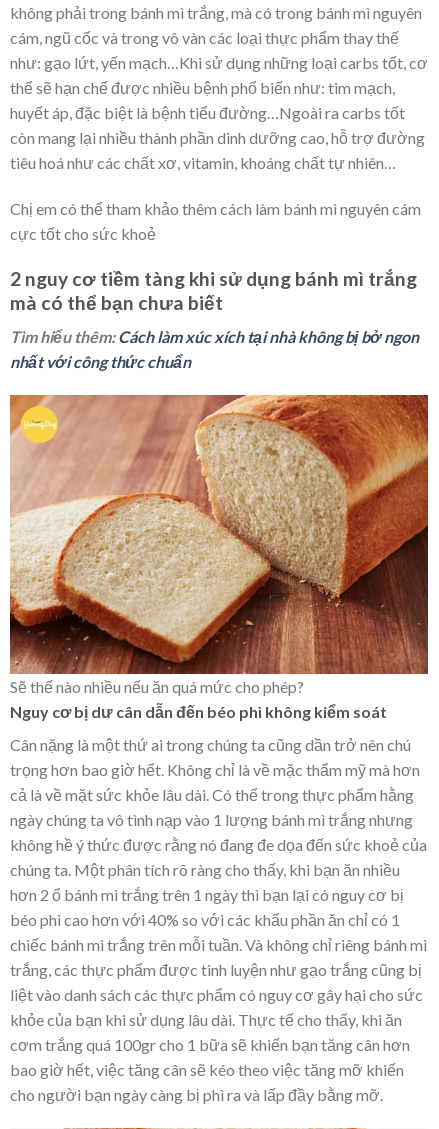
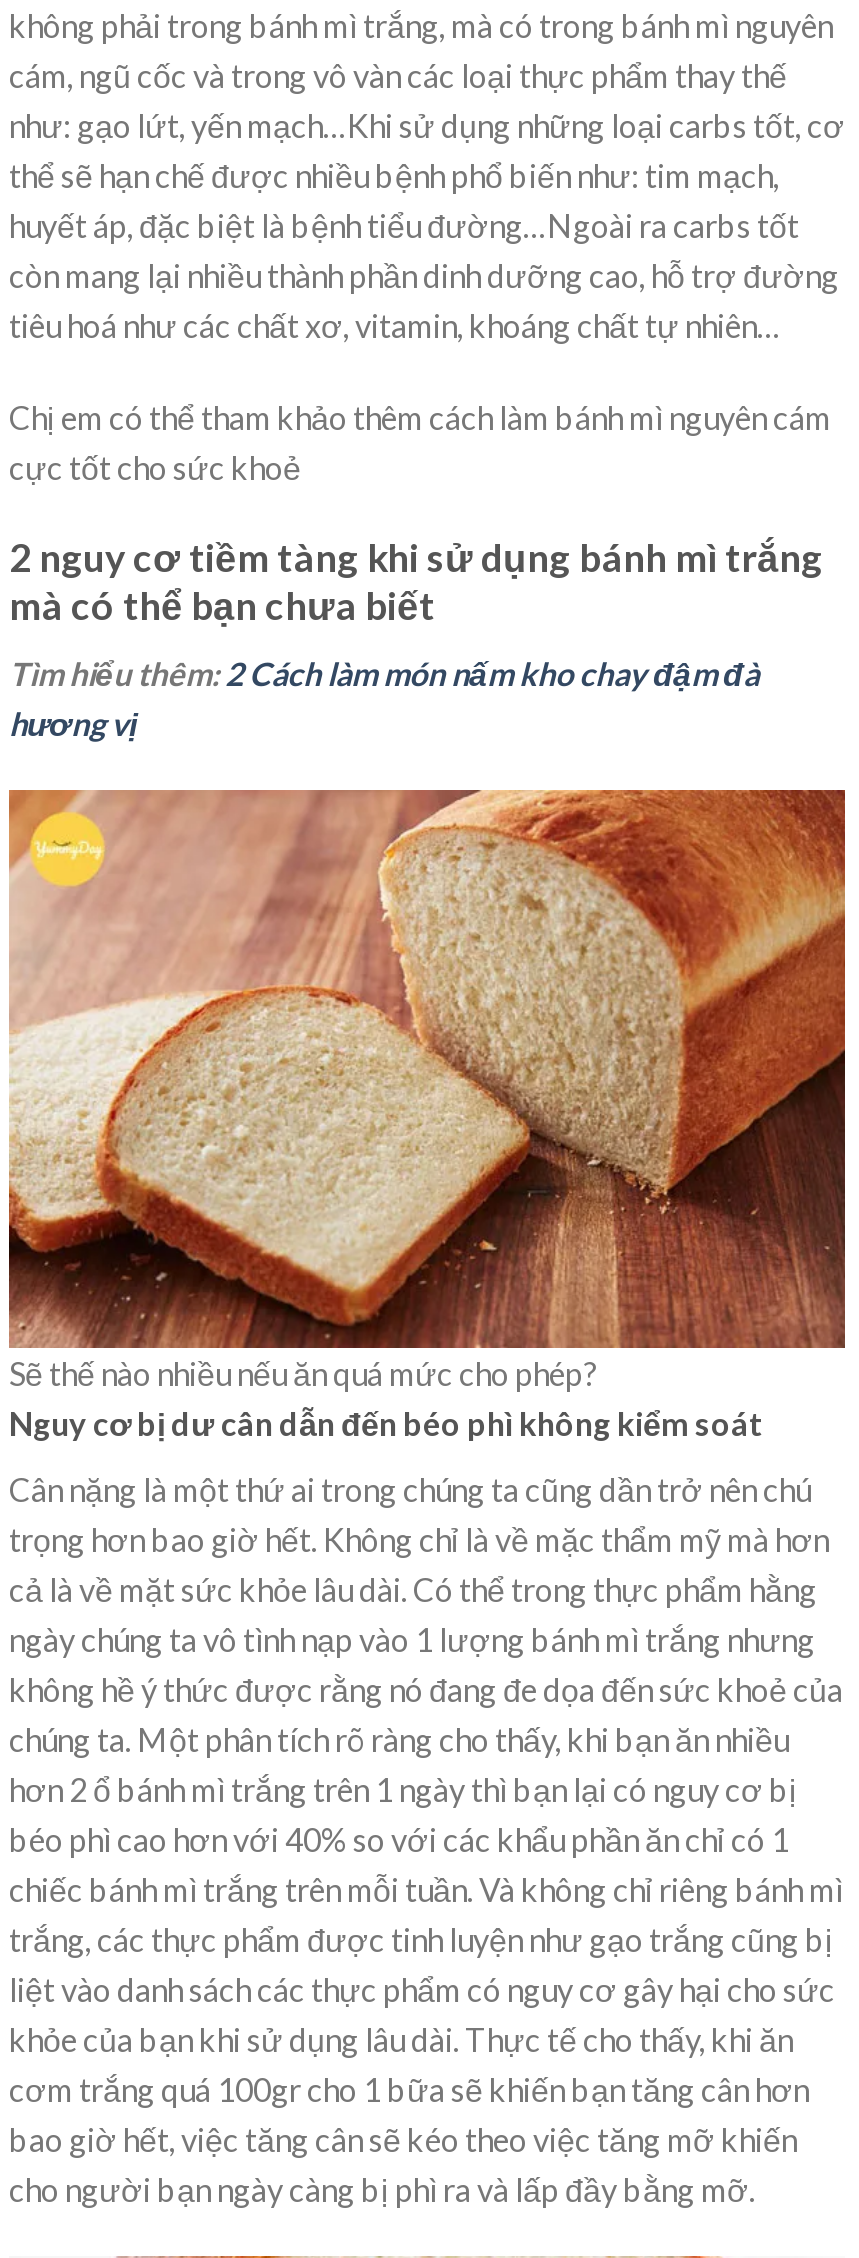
- Tìm hiểu thêm:Cách làm xúc xích tại nhà không bị bở ngon
- nhất với công thức chuẩn
+ Tìm hiểu thêm:2 Cách làm món nấm kho chay đậm đà
+ hương vị
